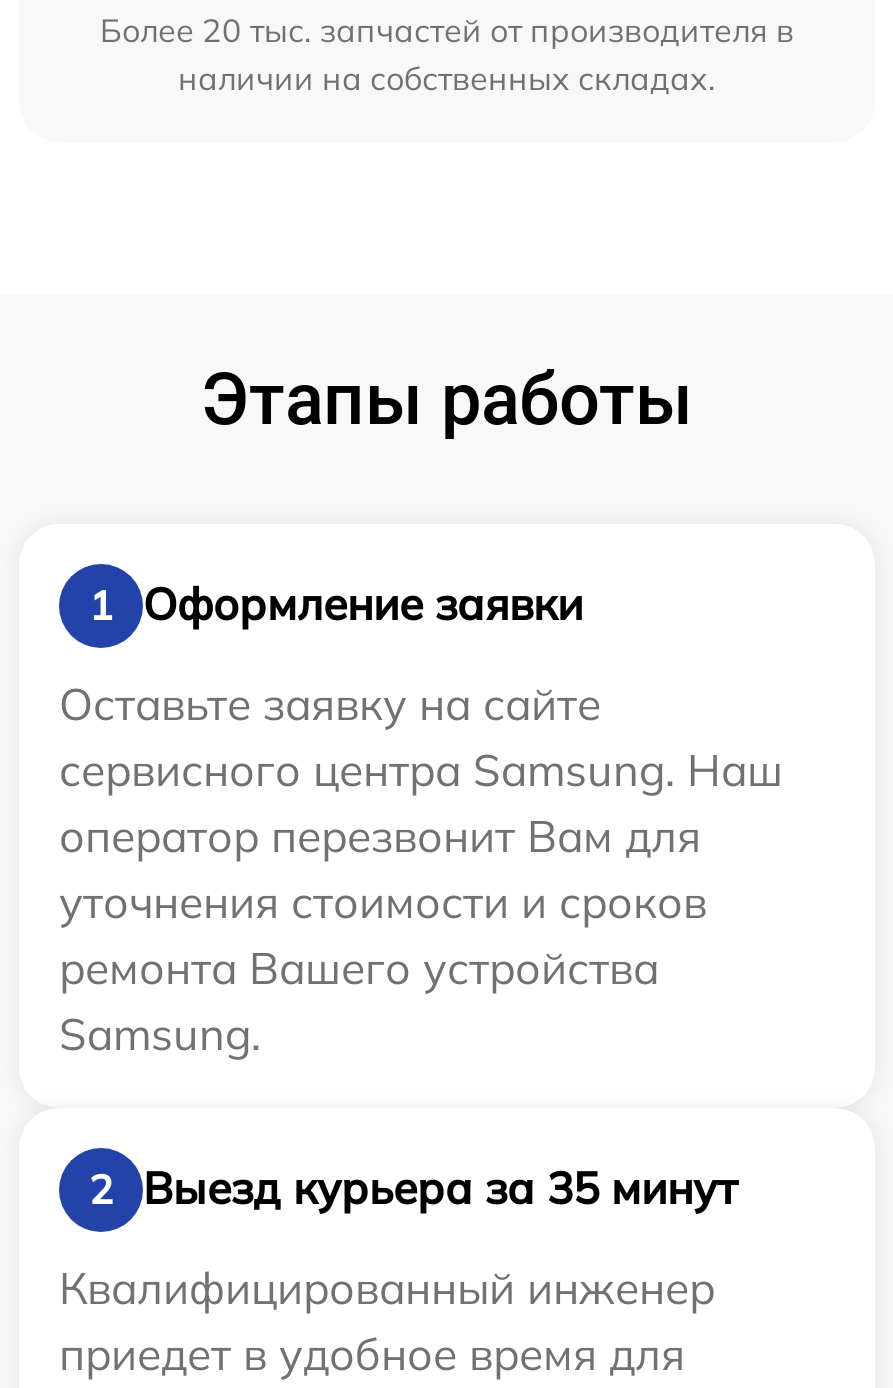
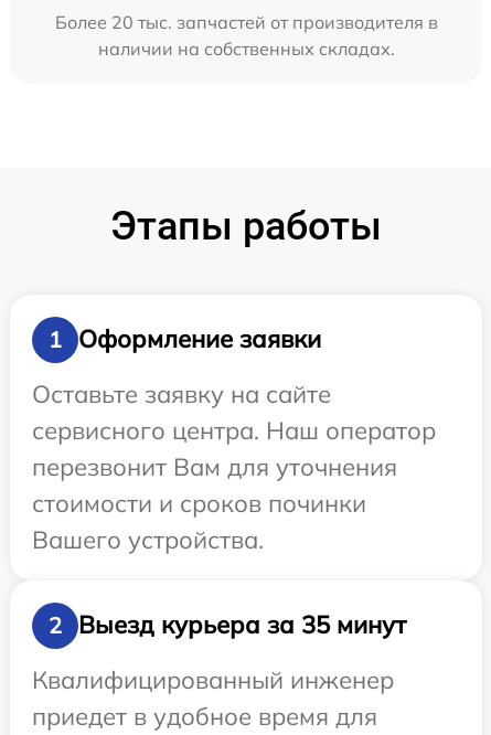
- сервисного центра Samsung. Наш
- оператор перезвонит Вам для
- уточнения стоимости и сроков
- ремонта Вашего устройства
- Samsung.
+ сервисного центра. Наш оператор
+ перезвонит Вам для уточнения
+ стоимости и сроков починки
+ Вашего устройства.
